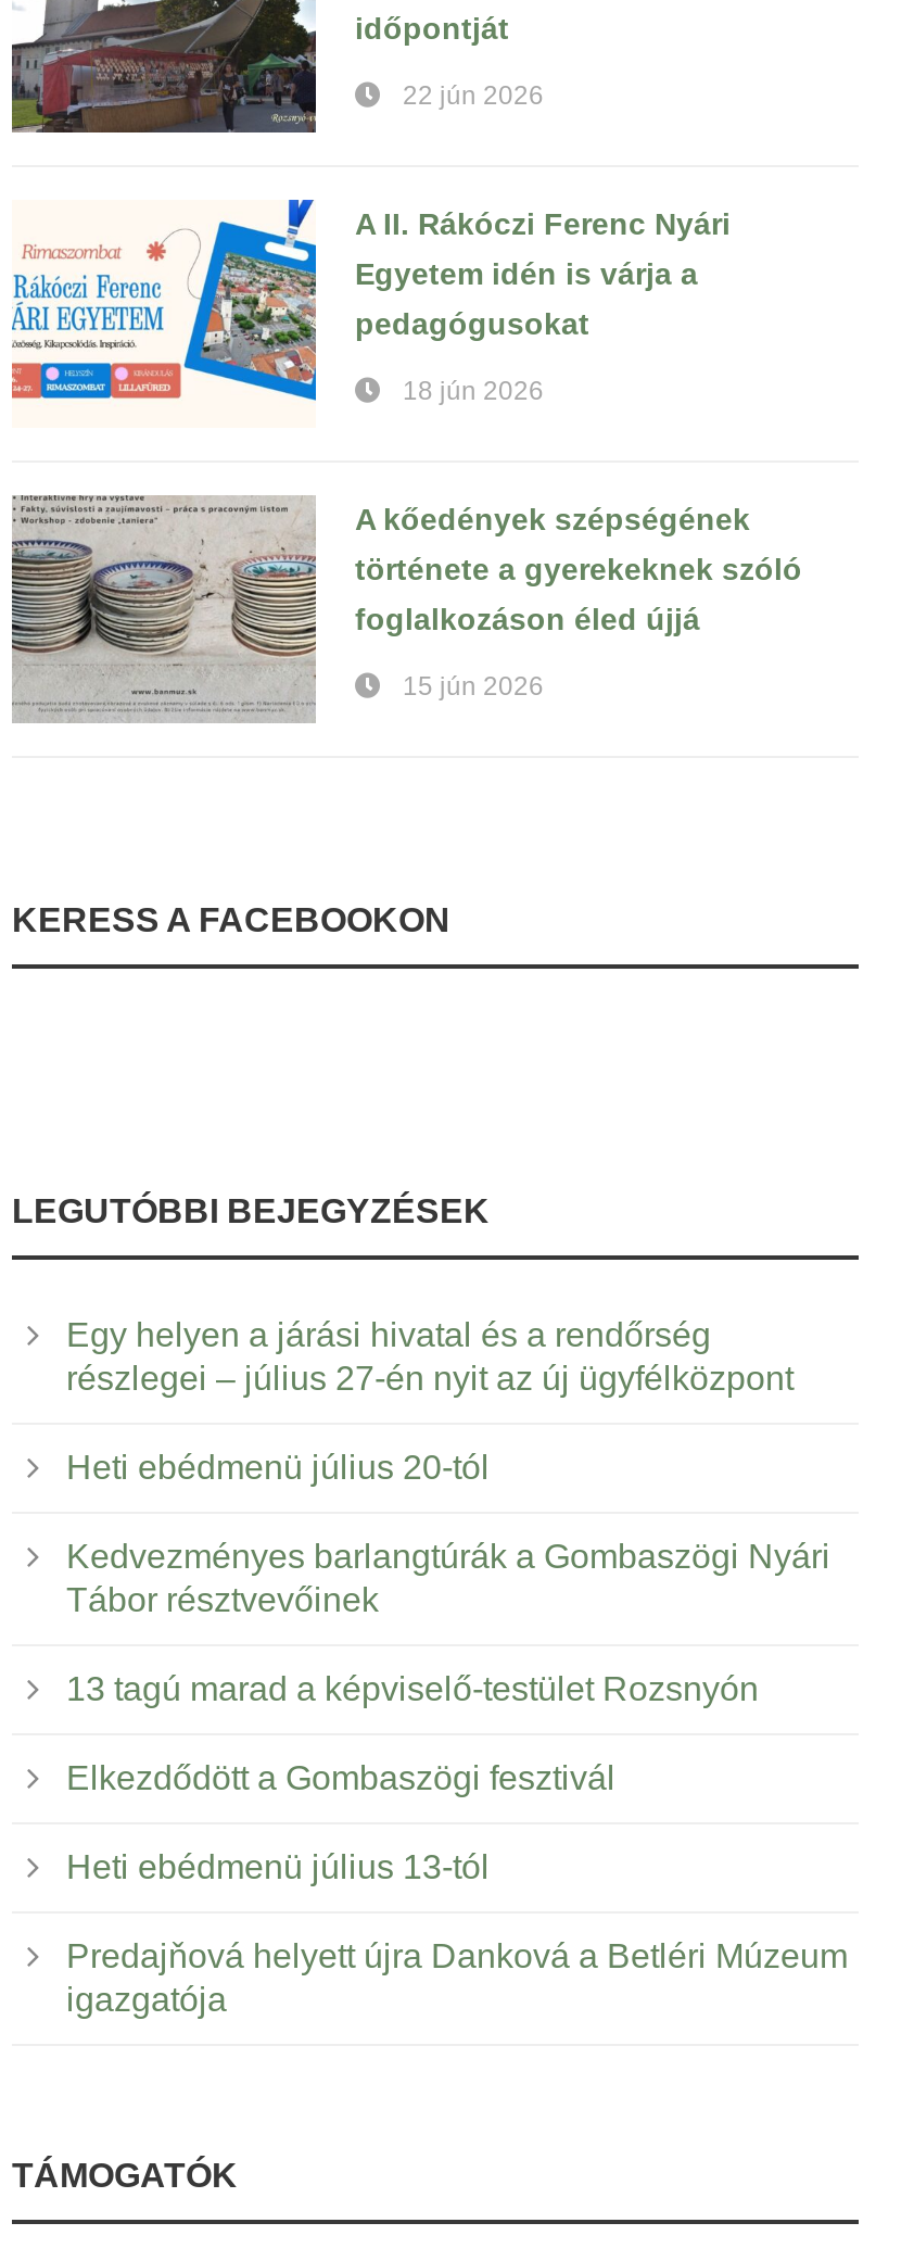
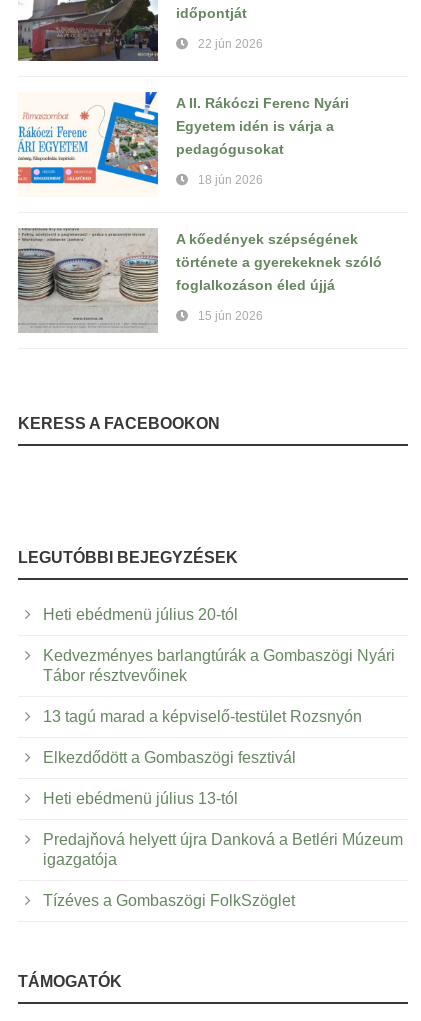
- Egy helyen a járási hivatal és a rendőrség
- részlegei – július 27-én nyit az új ügyfélközpont

moved up: Heti ebédmenü július 20-tól | Kedvezményes barlangtúrák a Gombaszögi Nyári | Tábor résztvevőinek | 13 tagú marad a képviselő-testület Rozsnyón | Elkezdődött a Gombaszögi fesztivál | Heti ebédmenü július 13-tól | Predajňová helyett újra Danková a Betléri Múzeum | igazgatója

+ Tízéves a Gombaszögi FolkSzöglet
